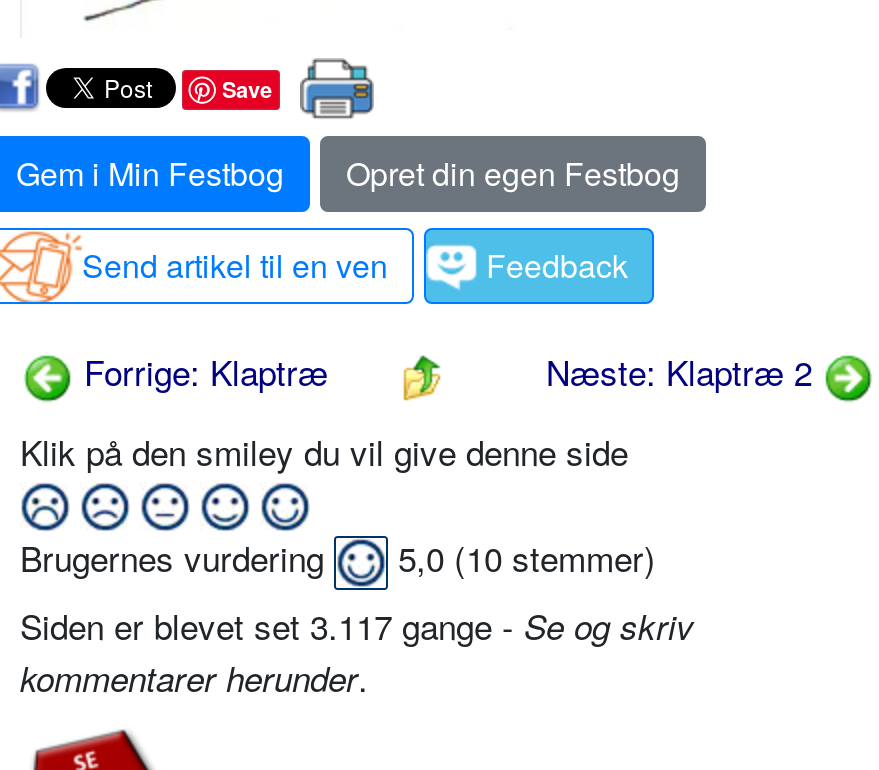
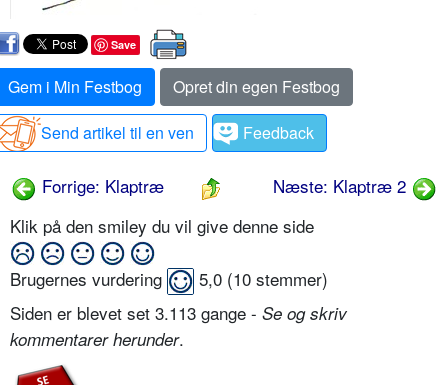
- Siden er blevet set 3.117 gange - Se og skriv
+ Siden er blevet set 3.113 gange - Se og skriv
